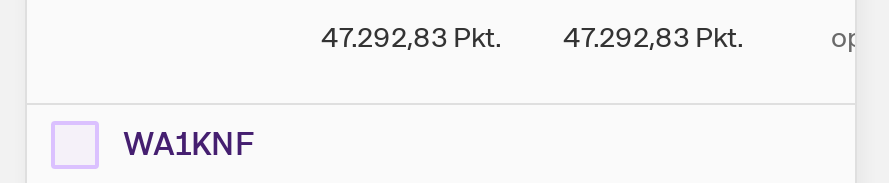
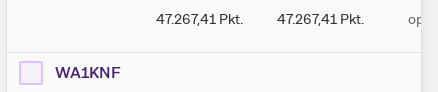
- 47.292,83 Pkt.
+ 47.267,41 Pkt.

- 47.292,83 Pkt.
+ 47.267,41 Pkt.
